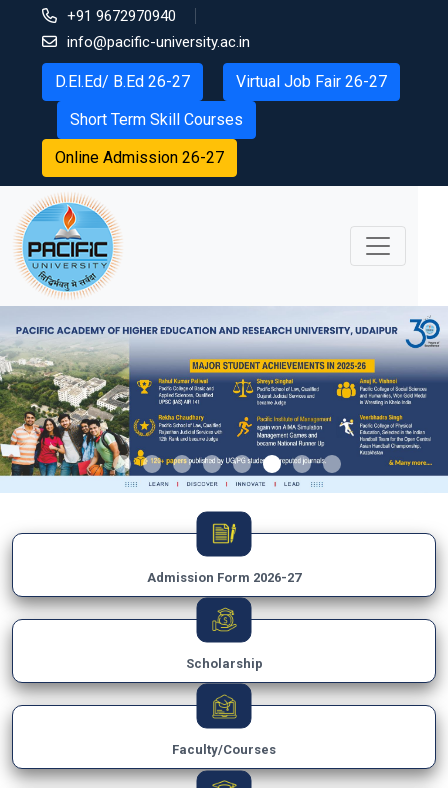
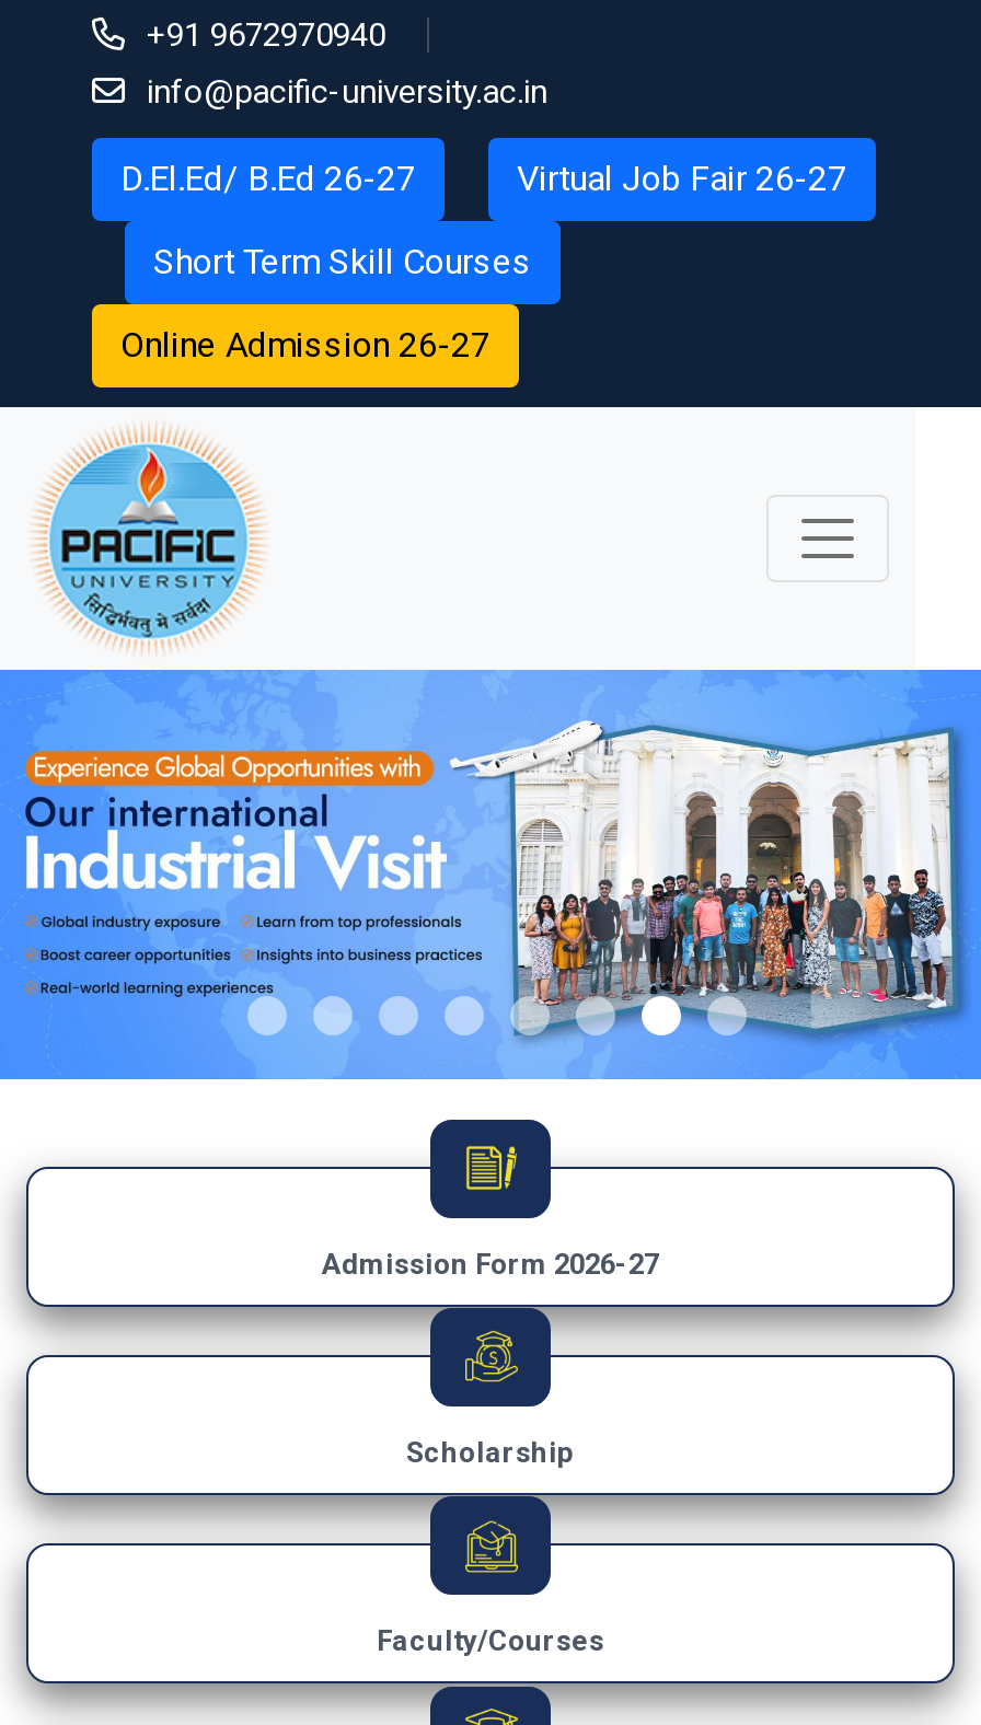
- [image]
+ [image]
